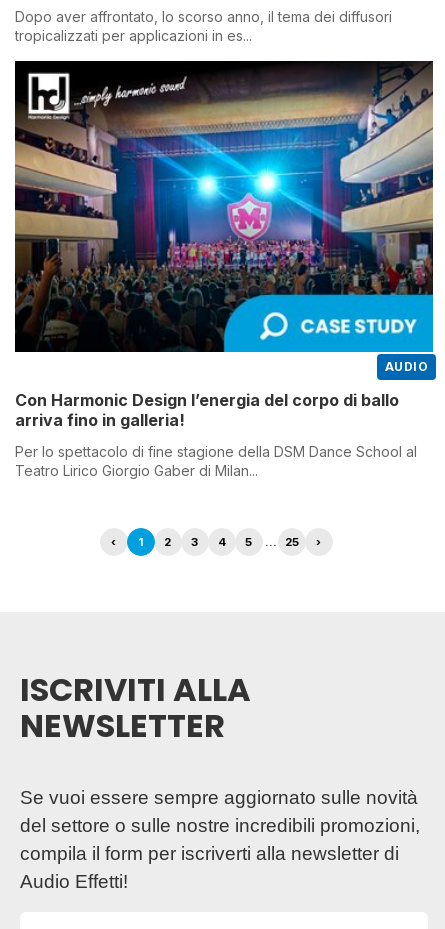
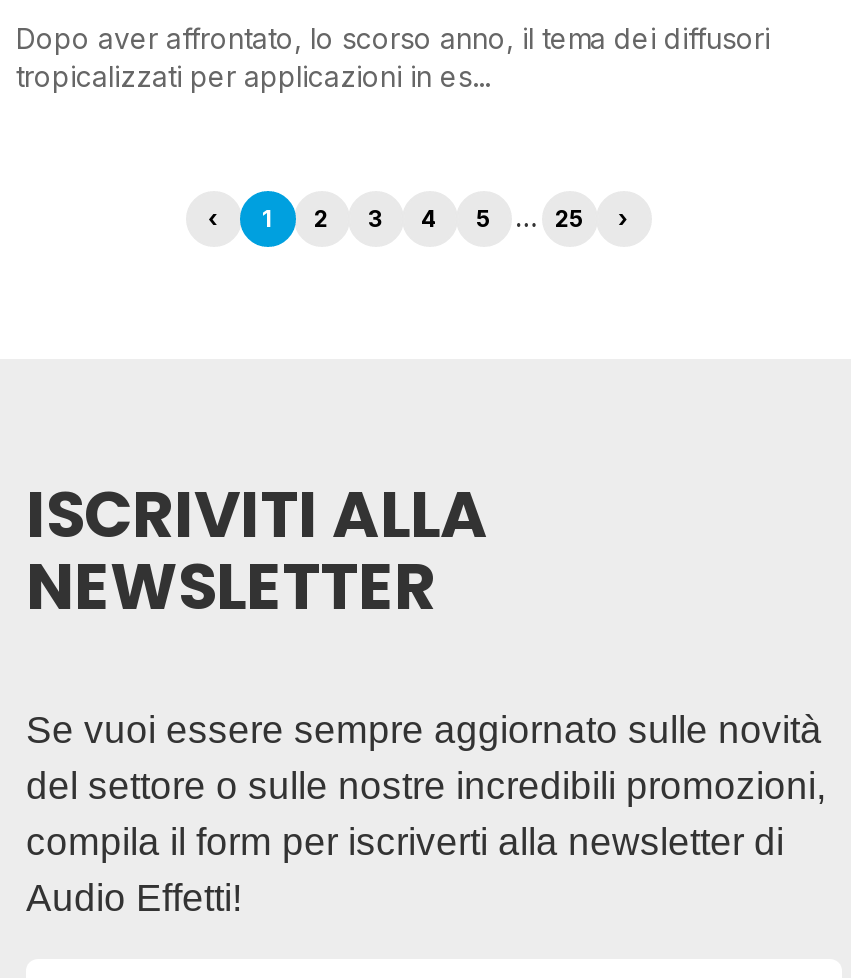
- [image]
- AUDIO
- Con Harmonic Design l’energia del corpo di ballo
- arriva fino in galleria!
- Per lo spettacolo di fine stagione della DSM Dance School al
- Teatro Lirico Giorgio Gaber di Milan...
